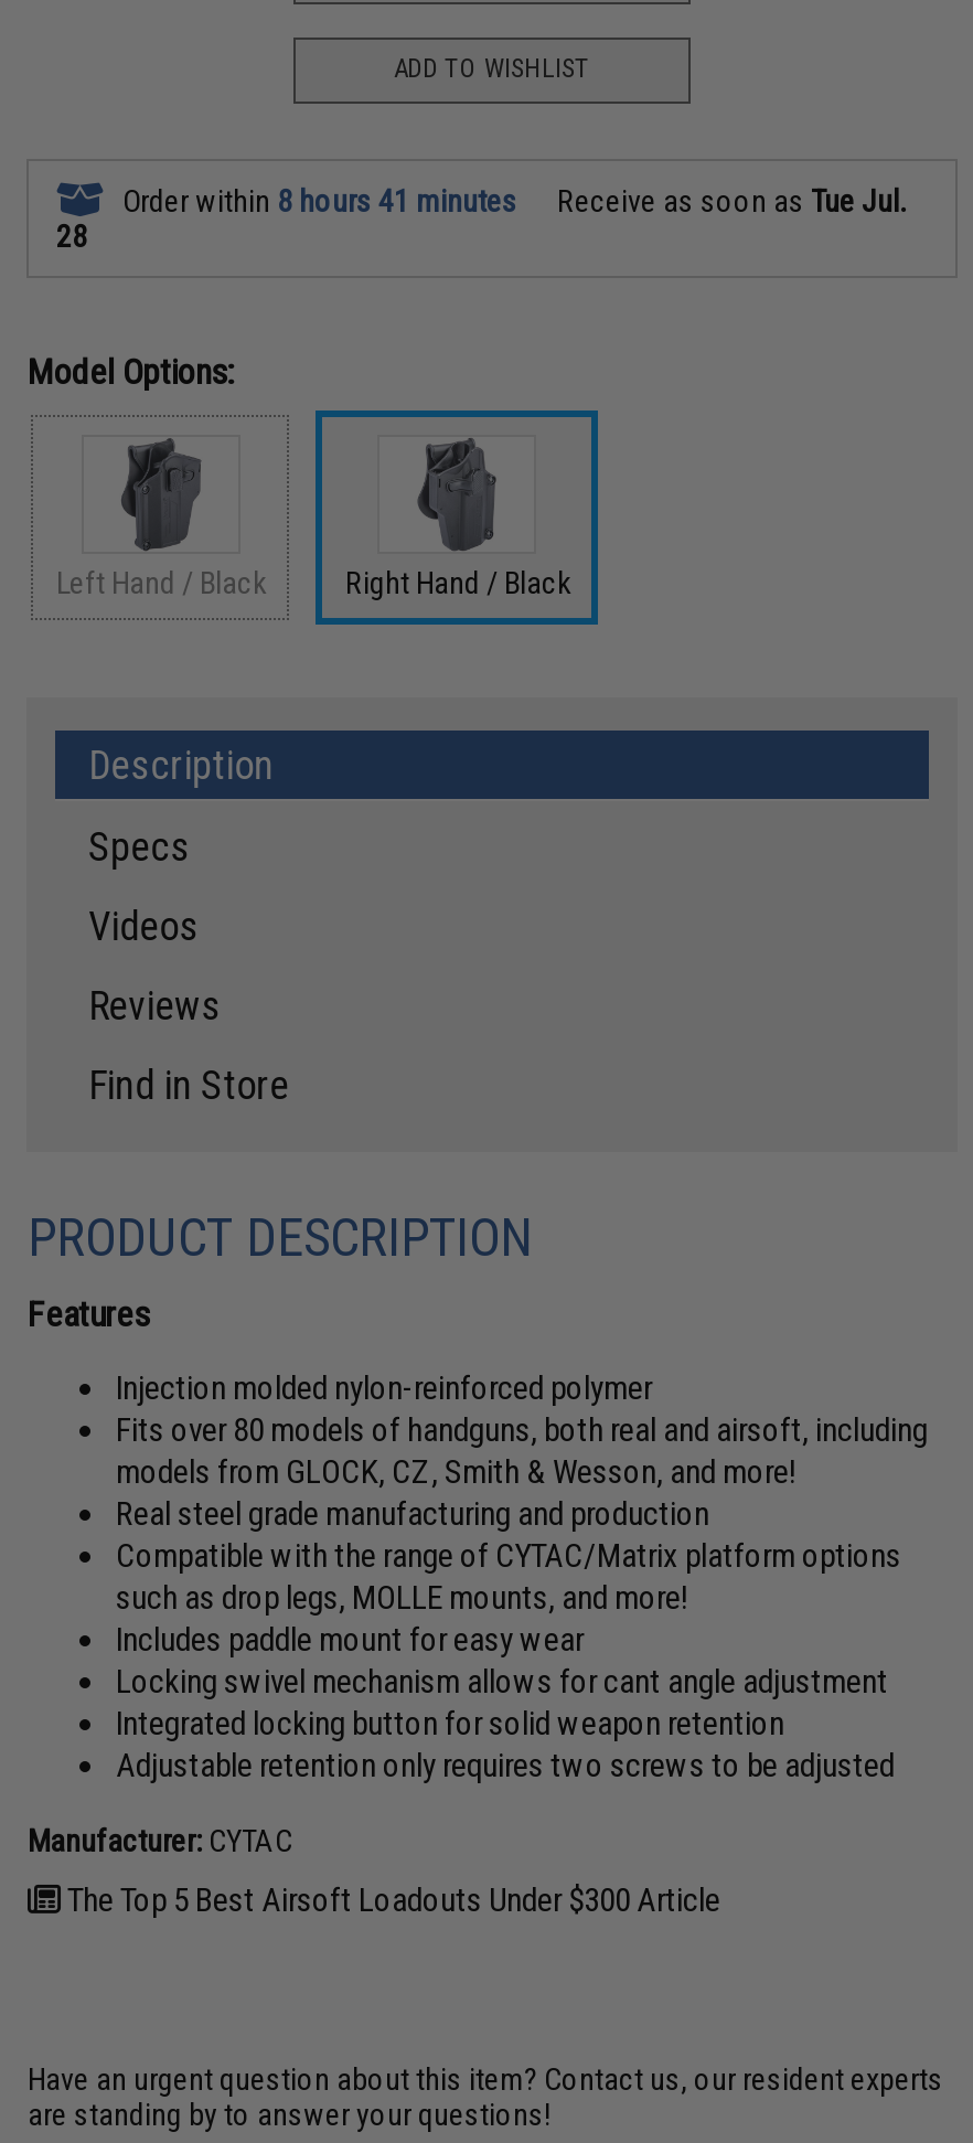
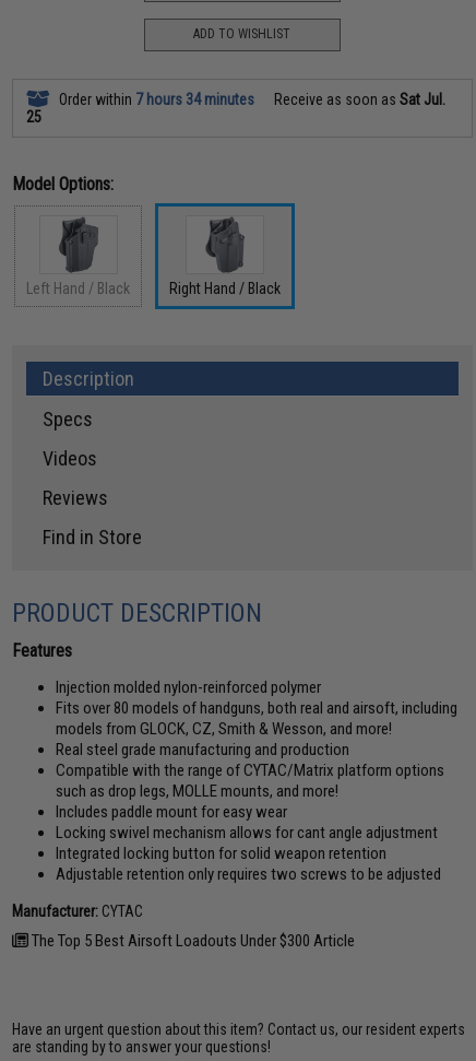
- Order within 8 hours 41 minutes
+ Order within 7 hours 34 minutes

- Receive as soon as Tue Jul.
+ Receive as soon as Sat Jul.

- 28
+ 25
